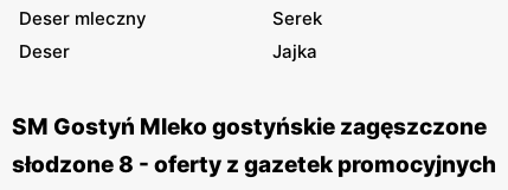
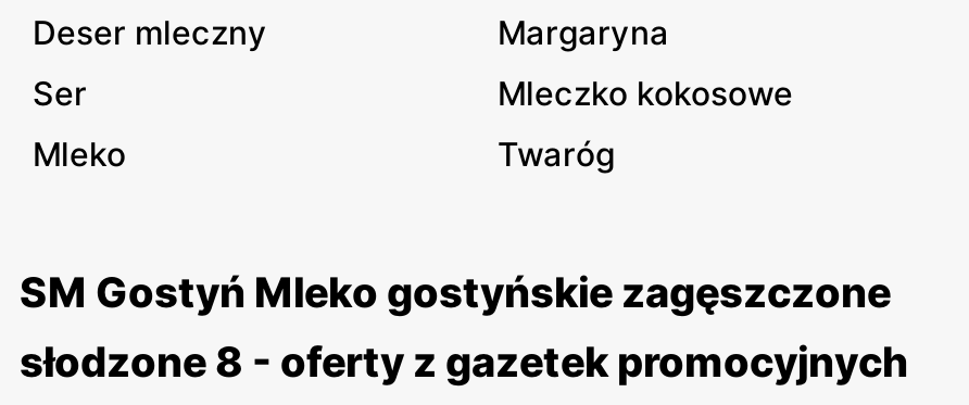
- Serek
- Deser
- Jajka
+ Margaryna
+ Ser
+ Mleczko kokosowe
+ Mleko
+ Twaróg
